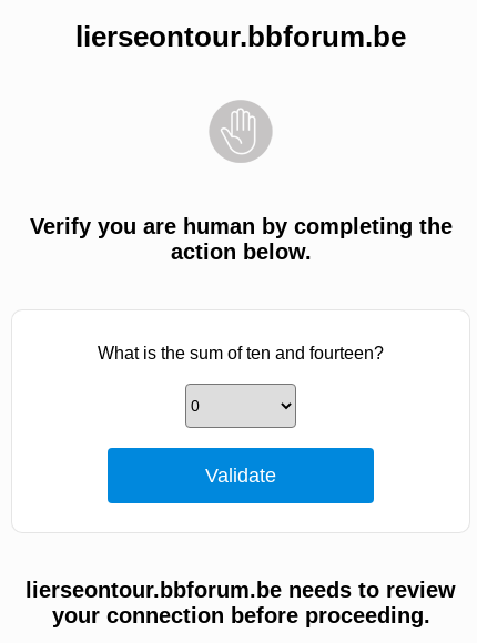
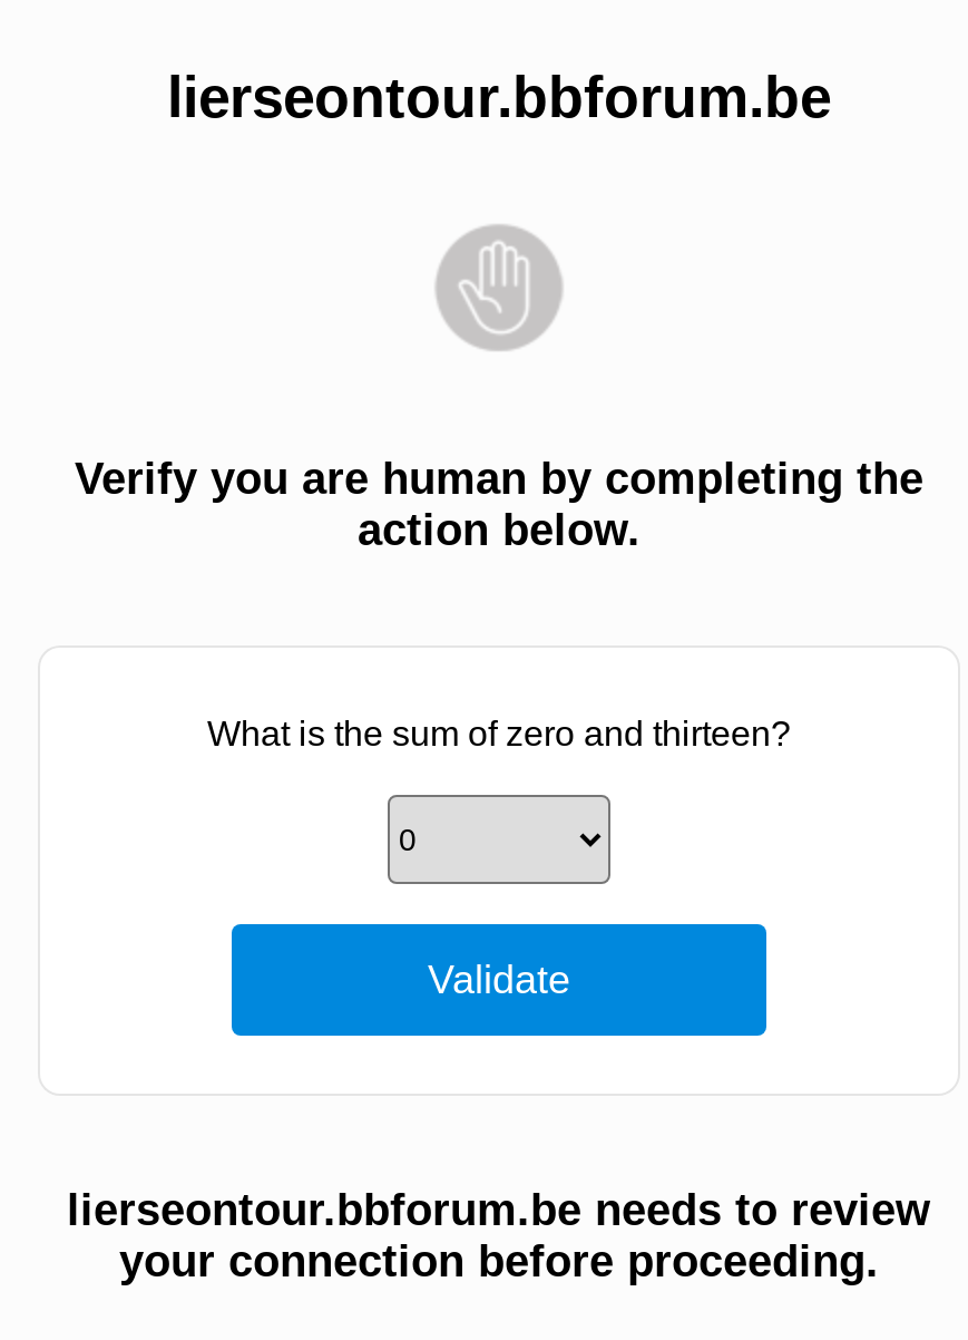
- What is the sum of ten and fourteen?
+ What is the sum of zero and thirteen?
